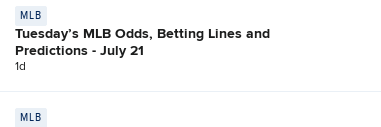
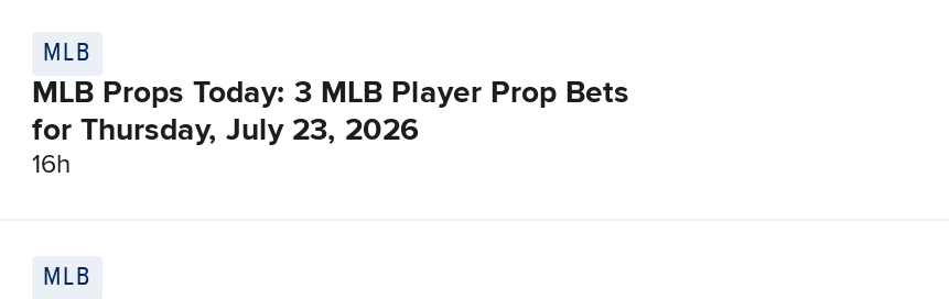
- Tuesday’s MLB Odds, Betting Lines and
- Predictions - July 21
- 1d
+ MLB Props Today: 3 MLB Player Prop Bets
+ for Thursday, July 23, 2026
+ 16h
